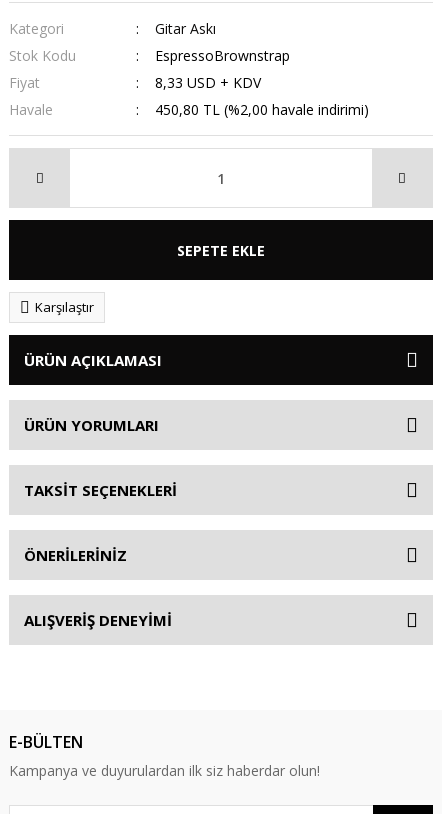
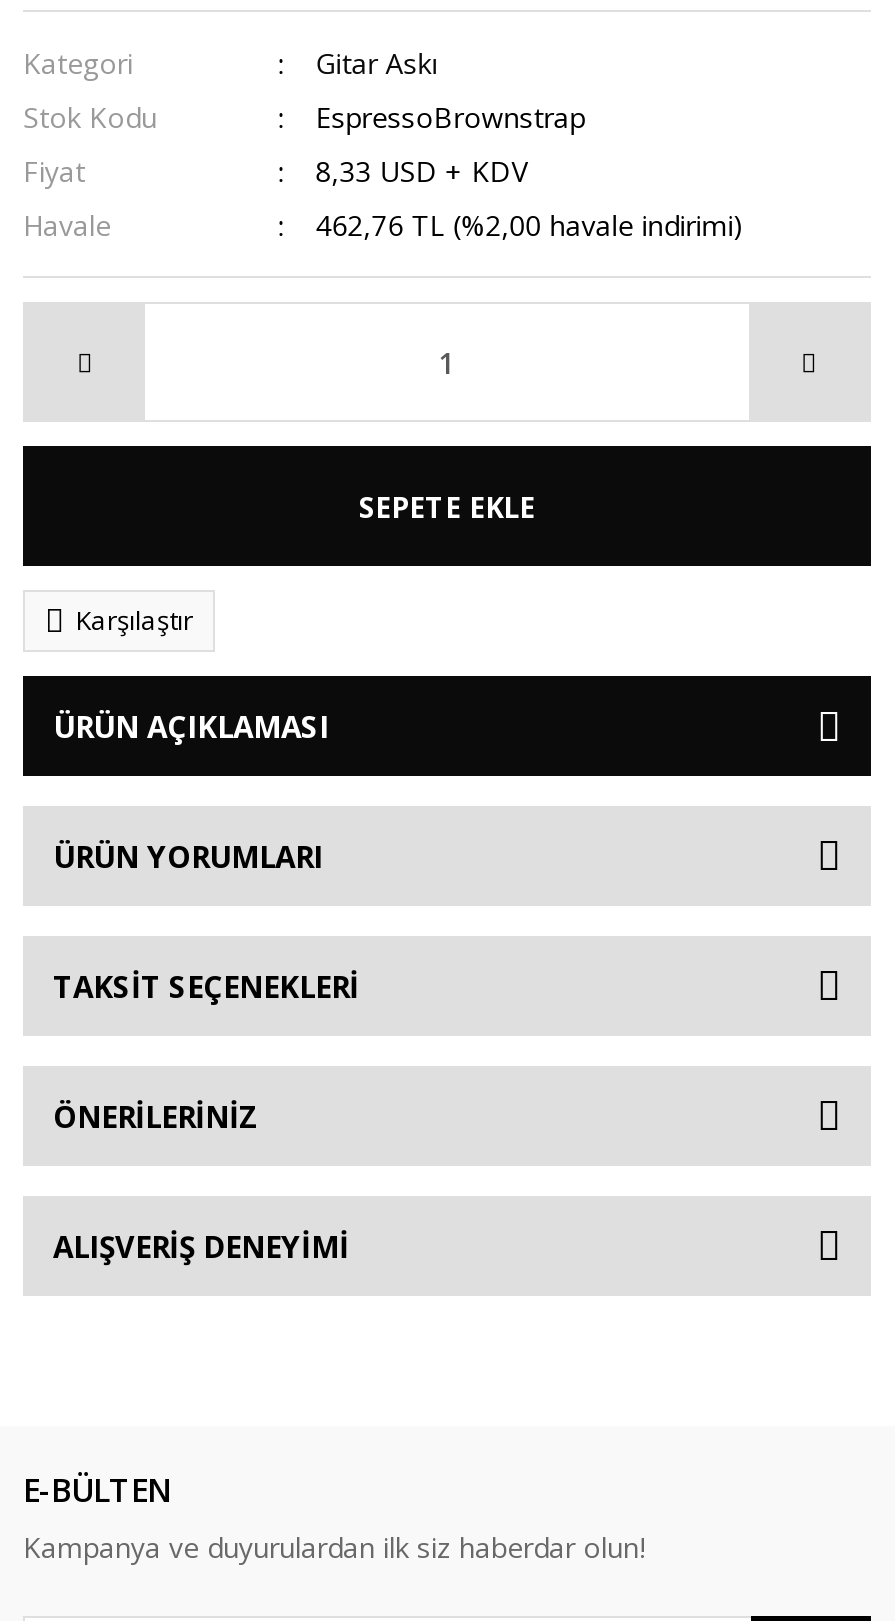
- 450,80 TL (%2,00 havale indirimi)
+ 462,76 TL (%2,00 havale indirimi)
